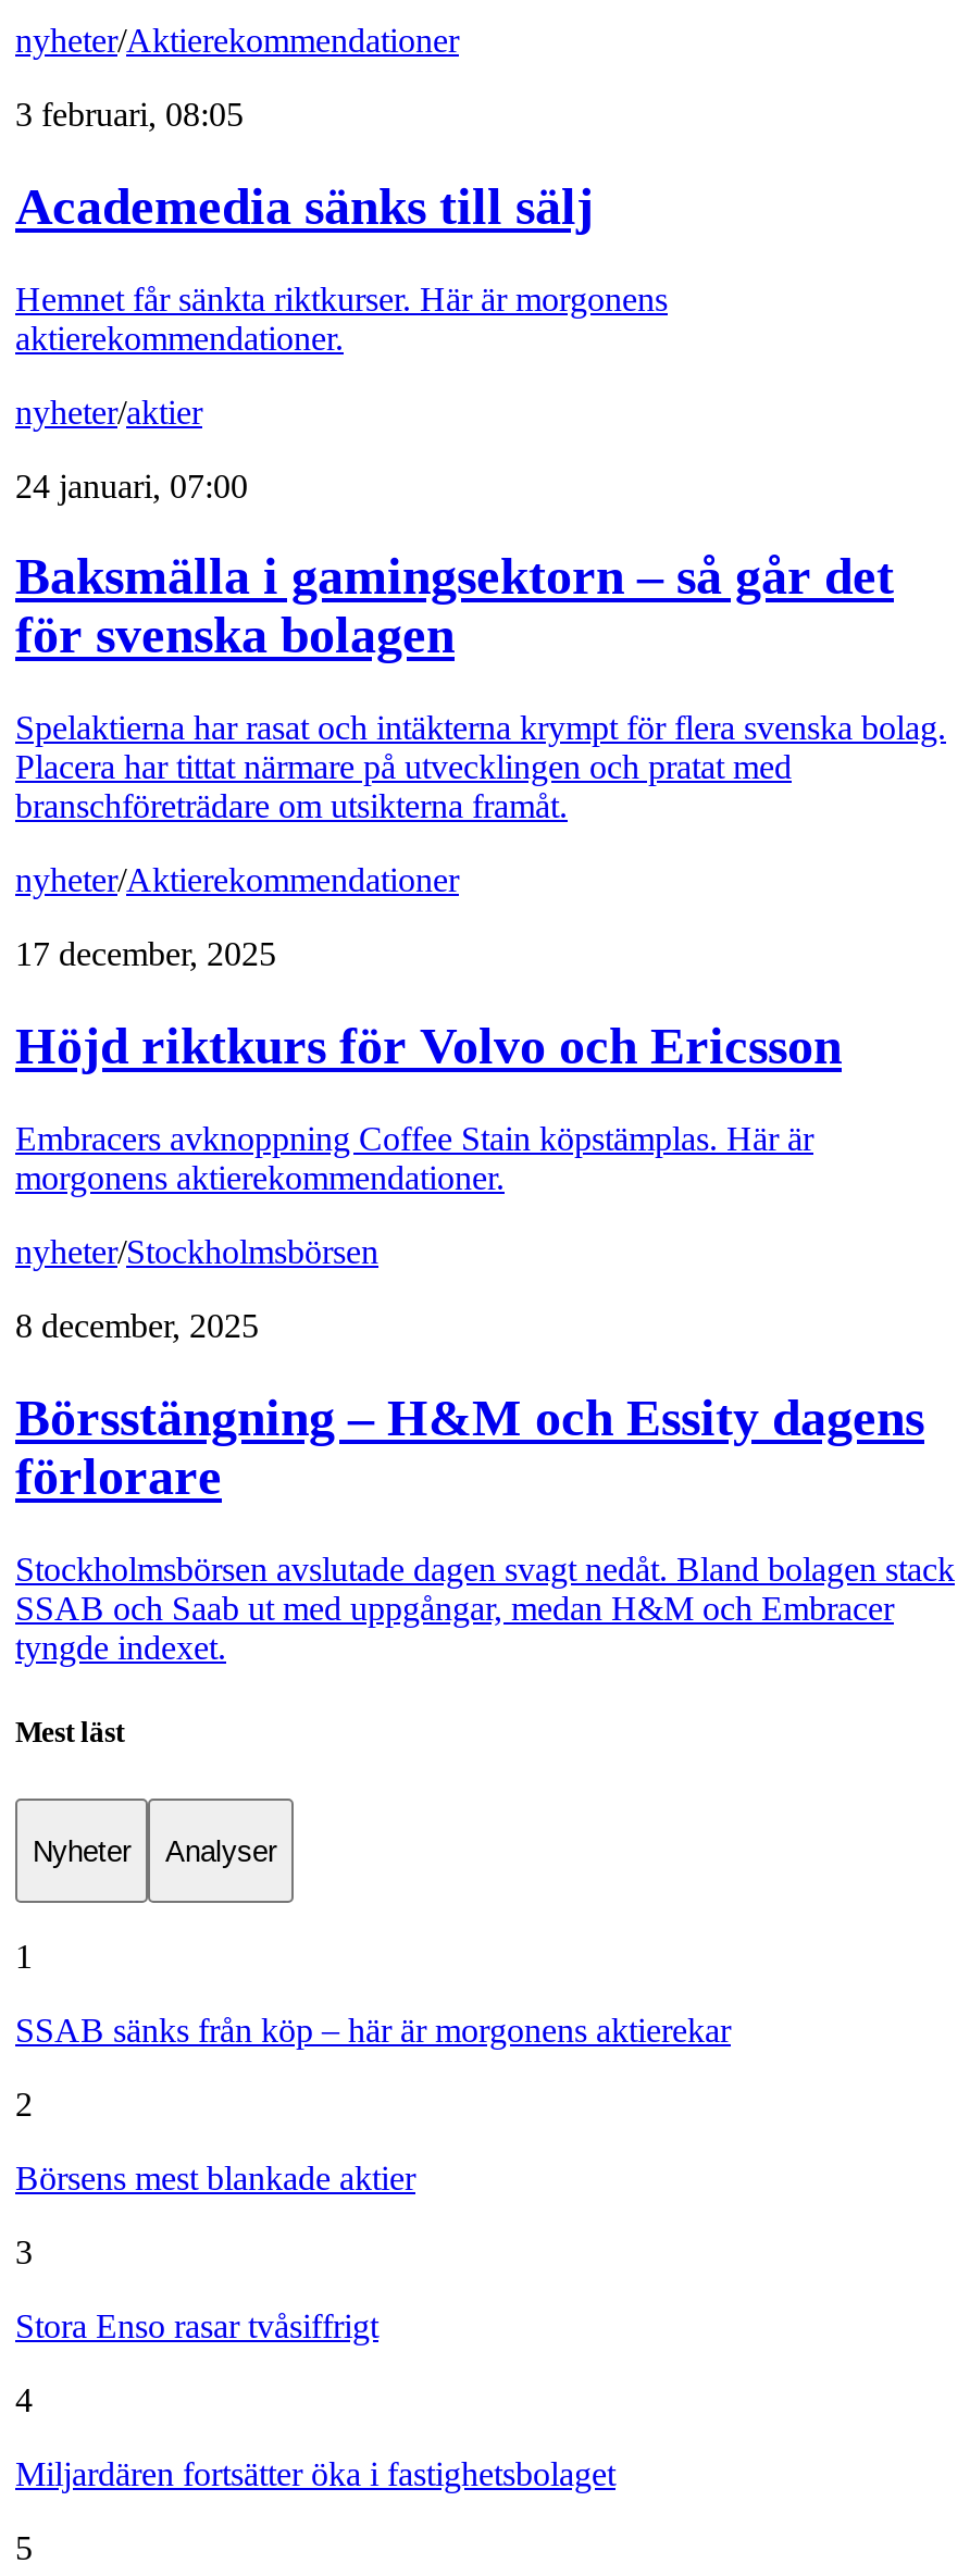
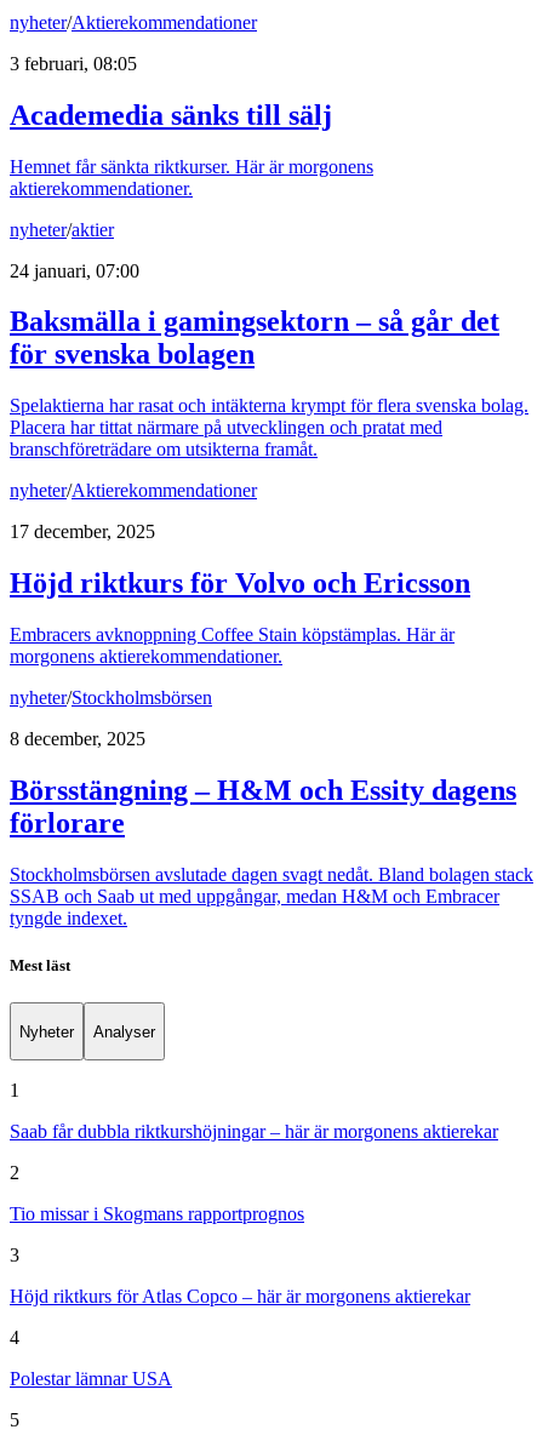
- SSAB sänks från köp – här är morgonens aktierekar
+ Saab får dubbla riktkurshöjningar – här är morgonens aktierekar

- Börsens mest blankade aktier
+ Tio missar i Skogmans rapportprognos

- Stora Enso rasar tvåsiffrigt
+ Höjd riktkurs för Atlas Copco – här är morgonens aktierekar

- Miljardären fortsätter öka i fastighetsbolaget
+ Polestar lämnar USA
